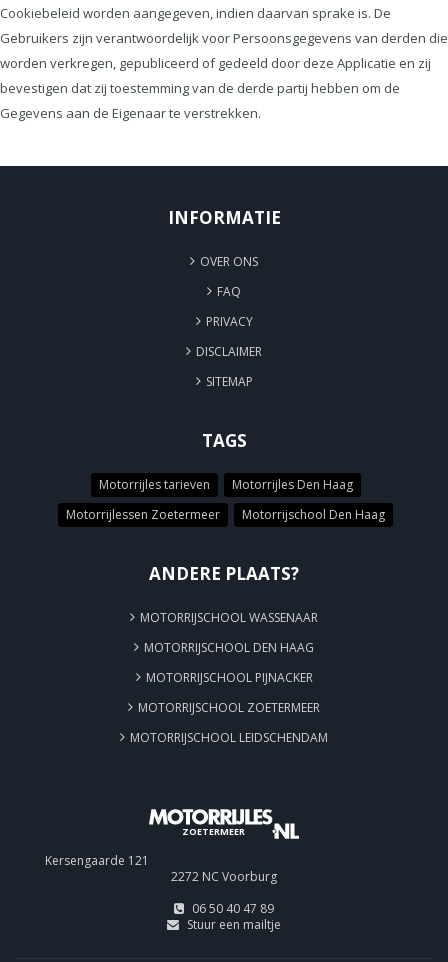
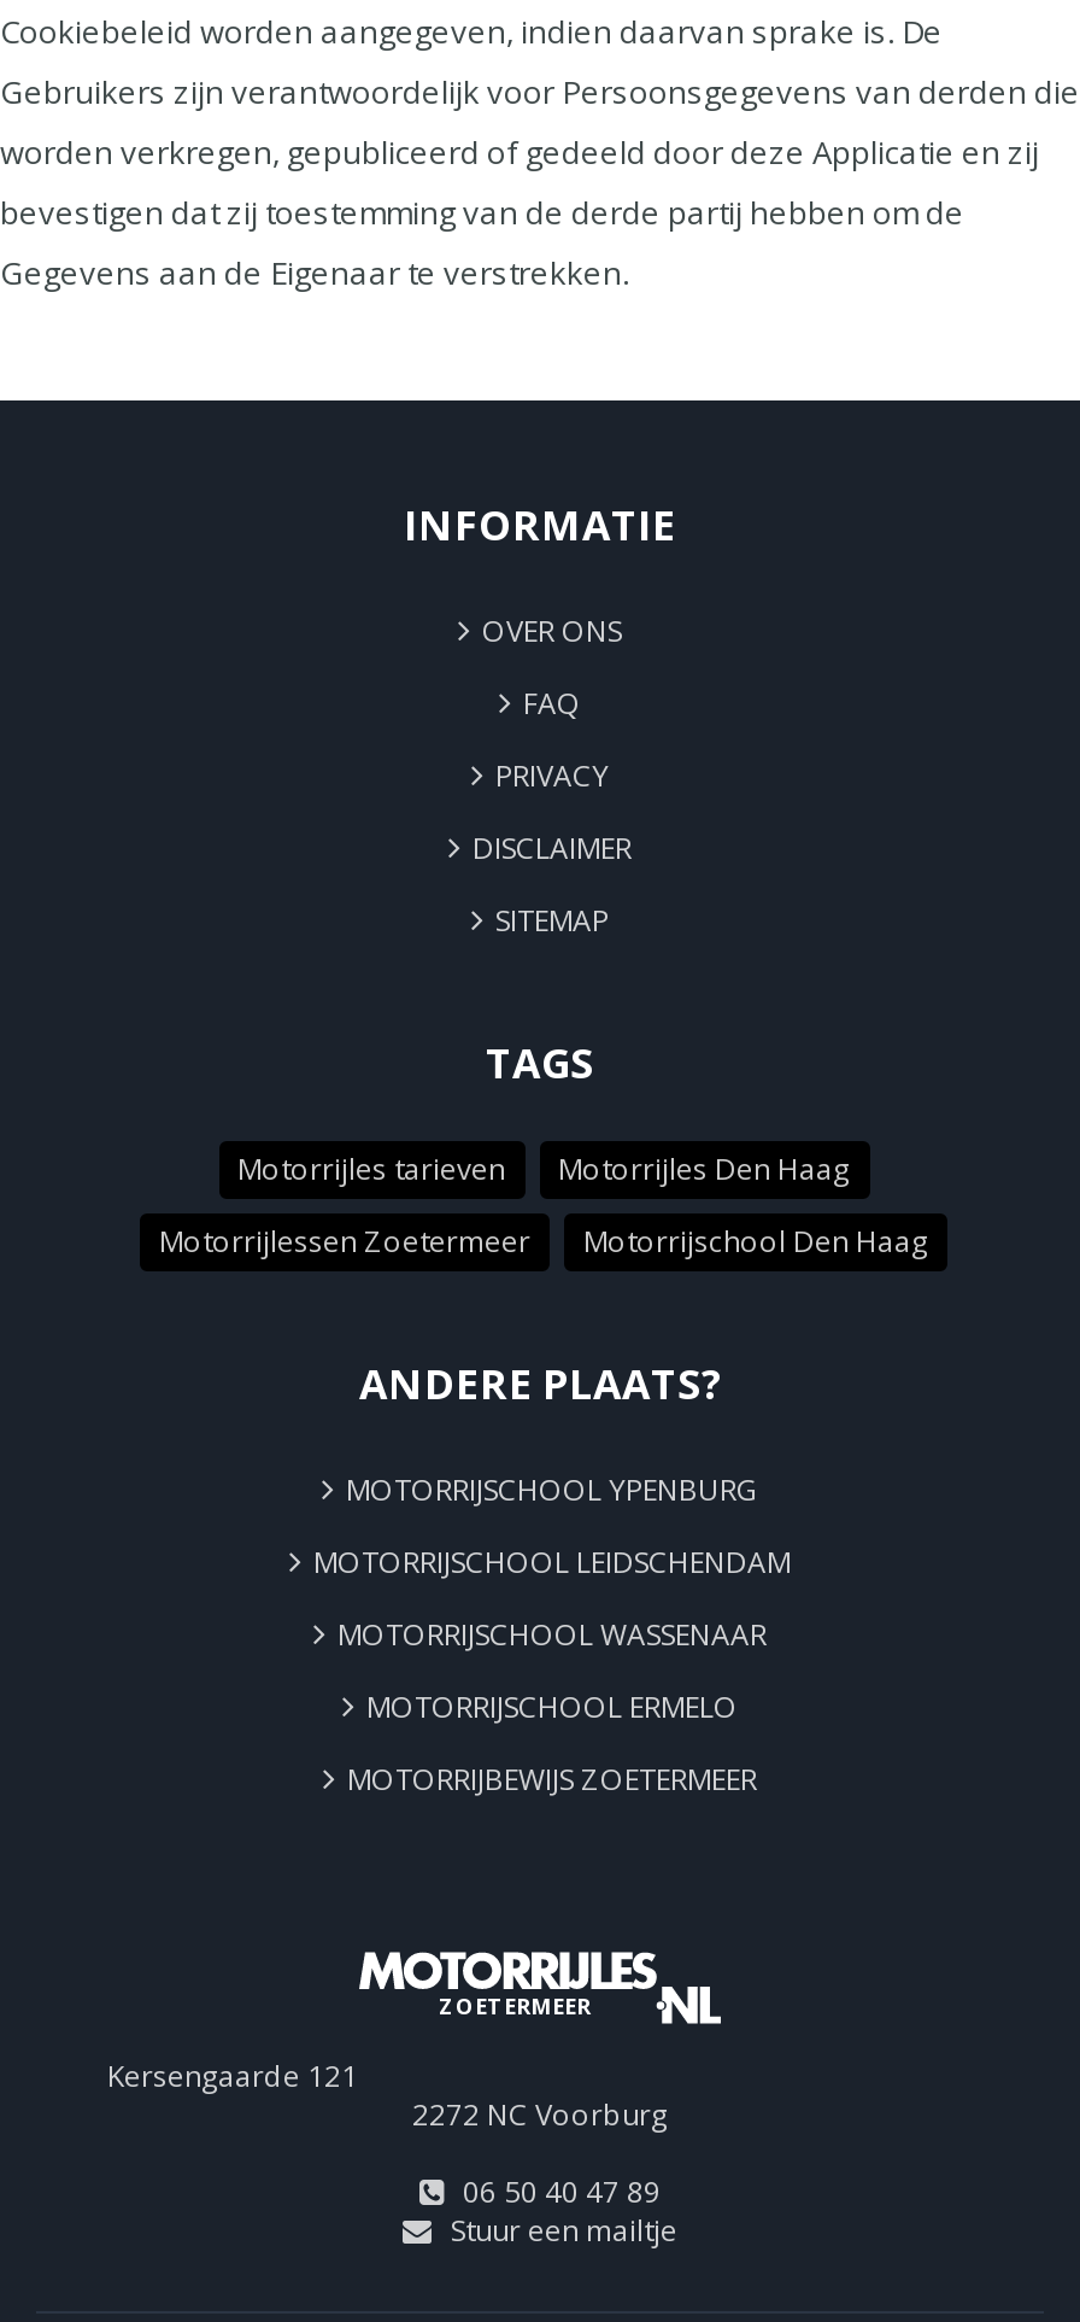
+ MOTORRIJSCHOOL YPENBURG

moved down: MOTORRIJSCHOOL WASSENAAR

- MOTORRIJSCHOOL DEN HAAG
- MOTORRIJSCHOOL PIJNACKER
- MOTORRIJSCHOOL ZOETERMEER
+ MOTORRIJSCHOOL ERMELO
+ MOTORRIJBEWIJS ZOETERMEER

moved up: MOTORRIJSCHOOL LEIDSCHENDAM
